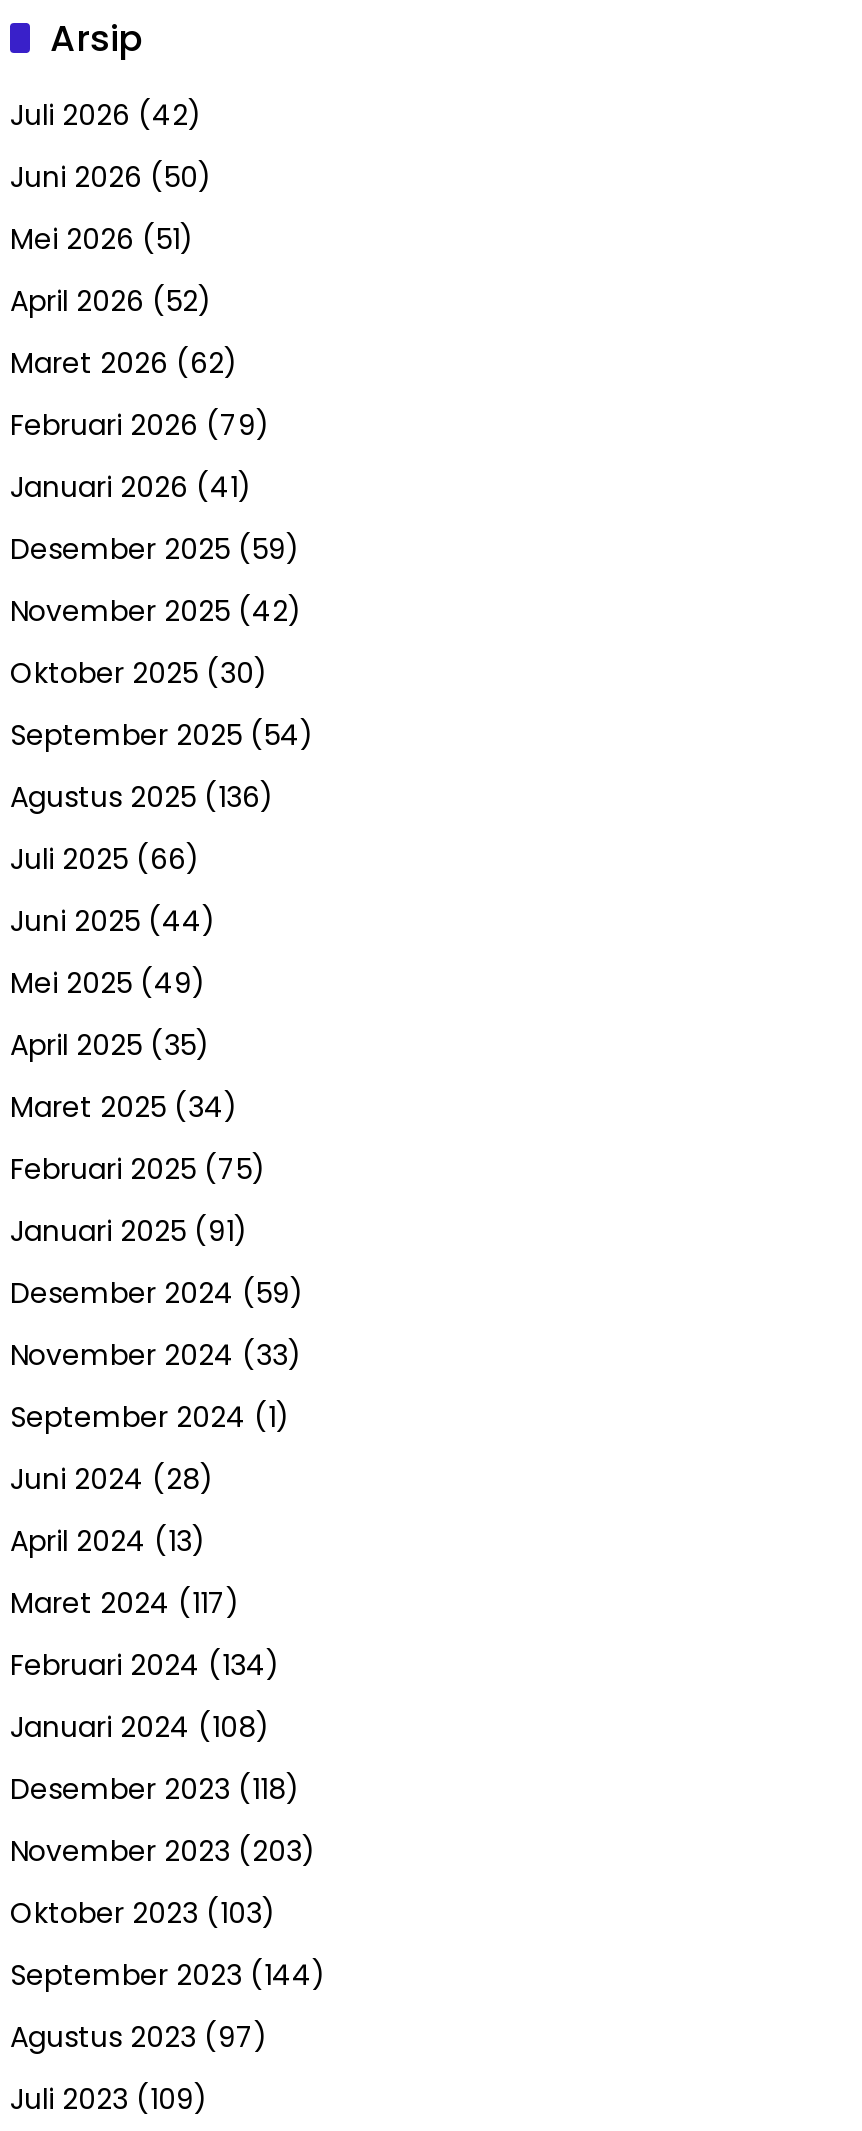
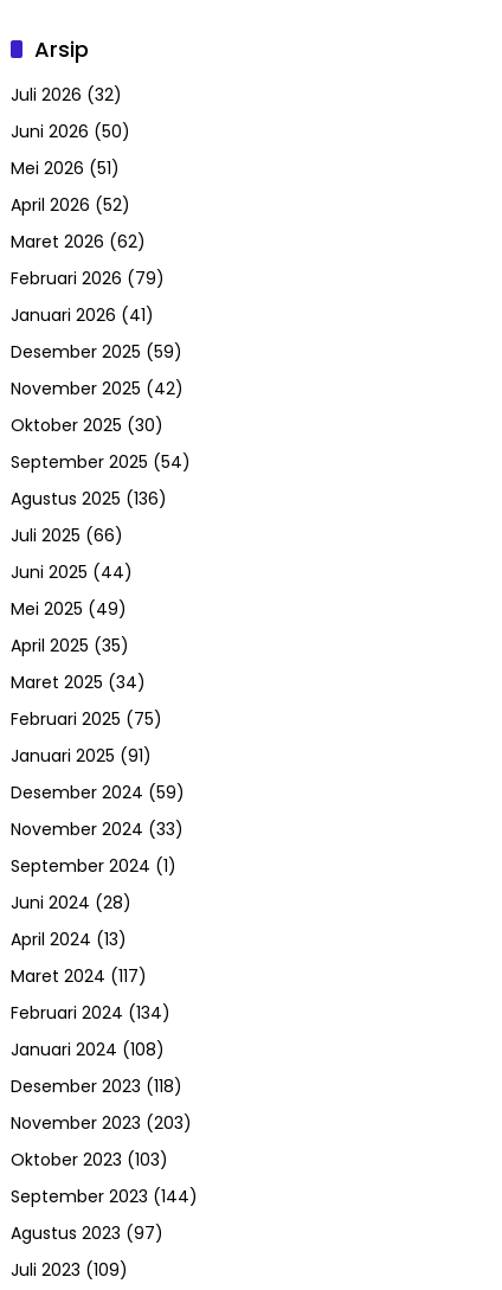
- Juli 2026 (42)
+ Juli 2026 (32)
